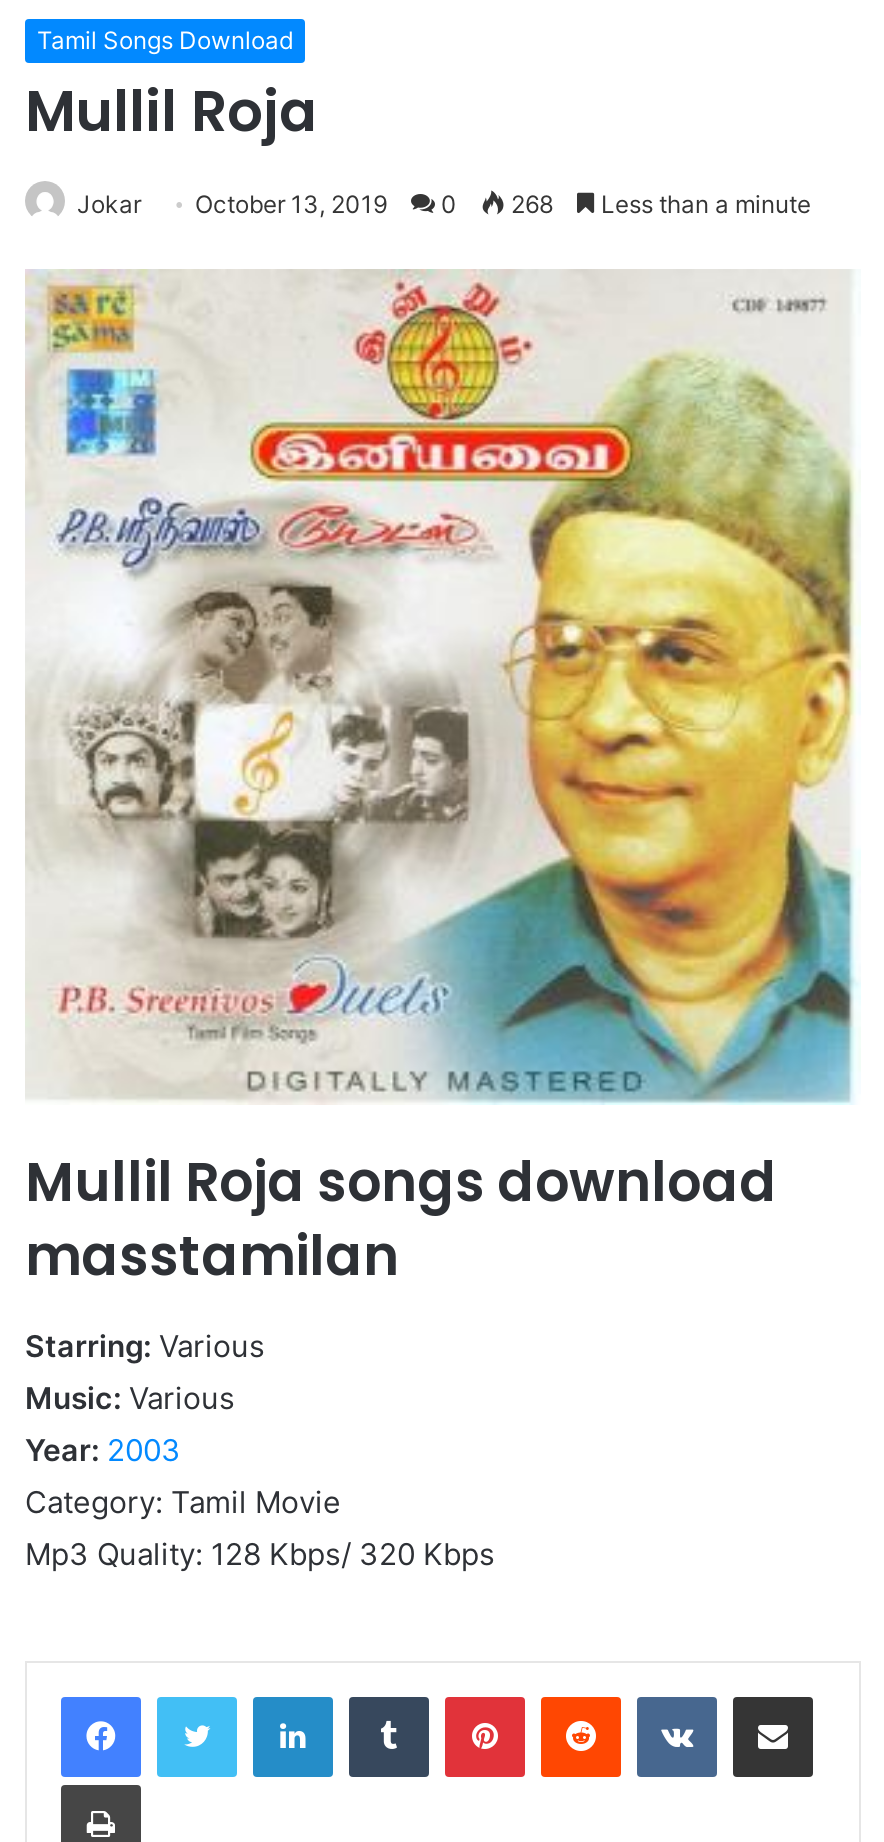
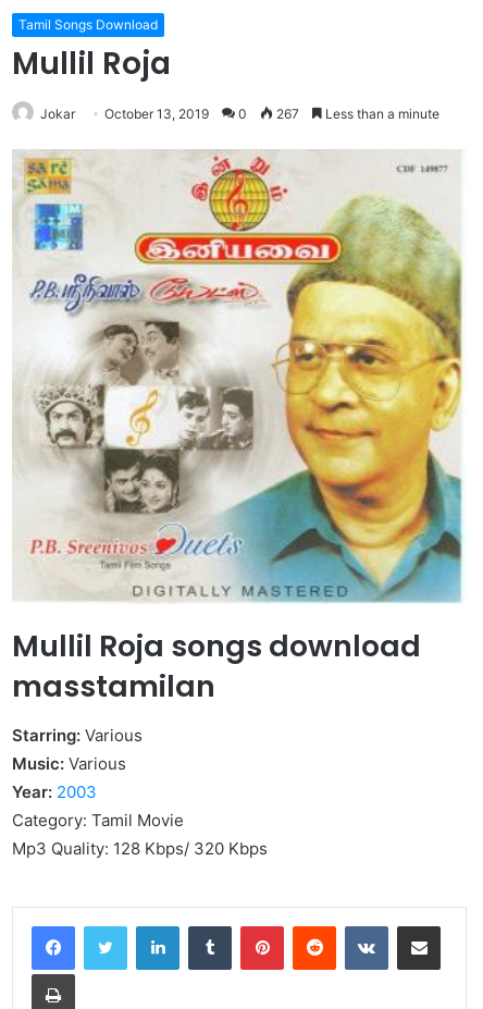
- Jokar October 13, 2019 0 268 Less than a minute
+ Jokar October 13, 2019 0 267 Less than a minute
